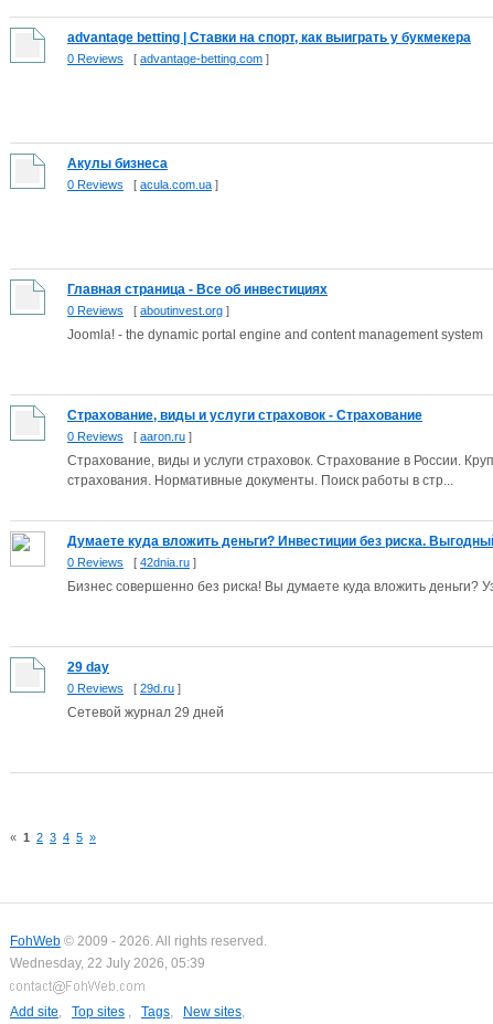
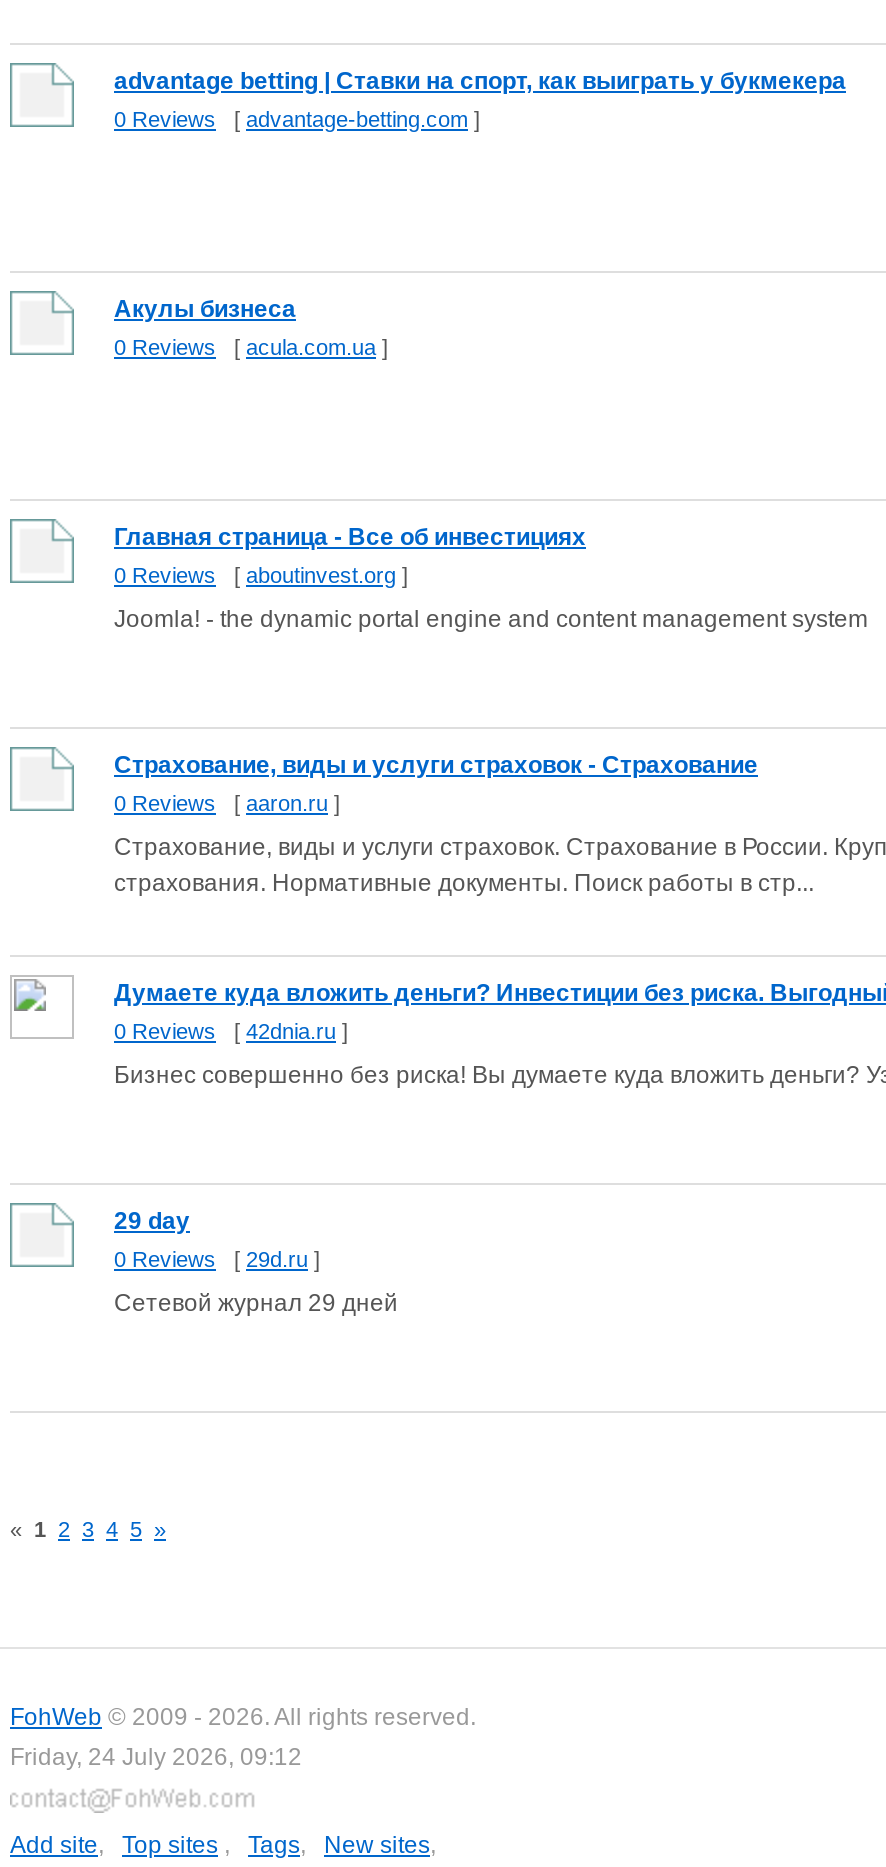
- Wednesday, 22 July 2026, 05:39
+ Friday, 24 July 2026, 09:12
